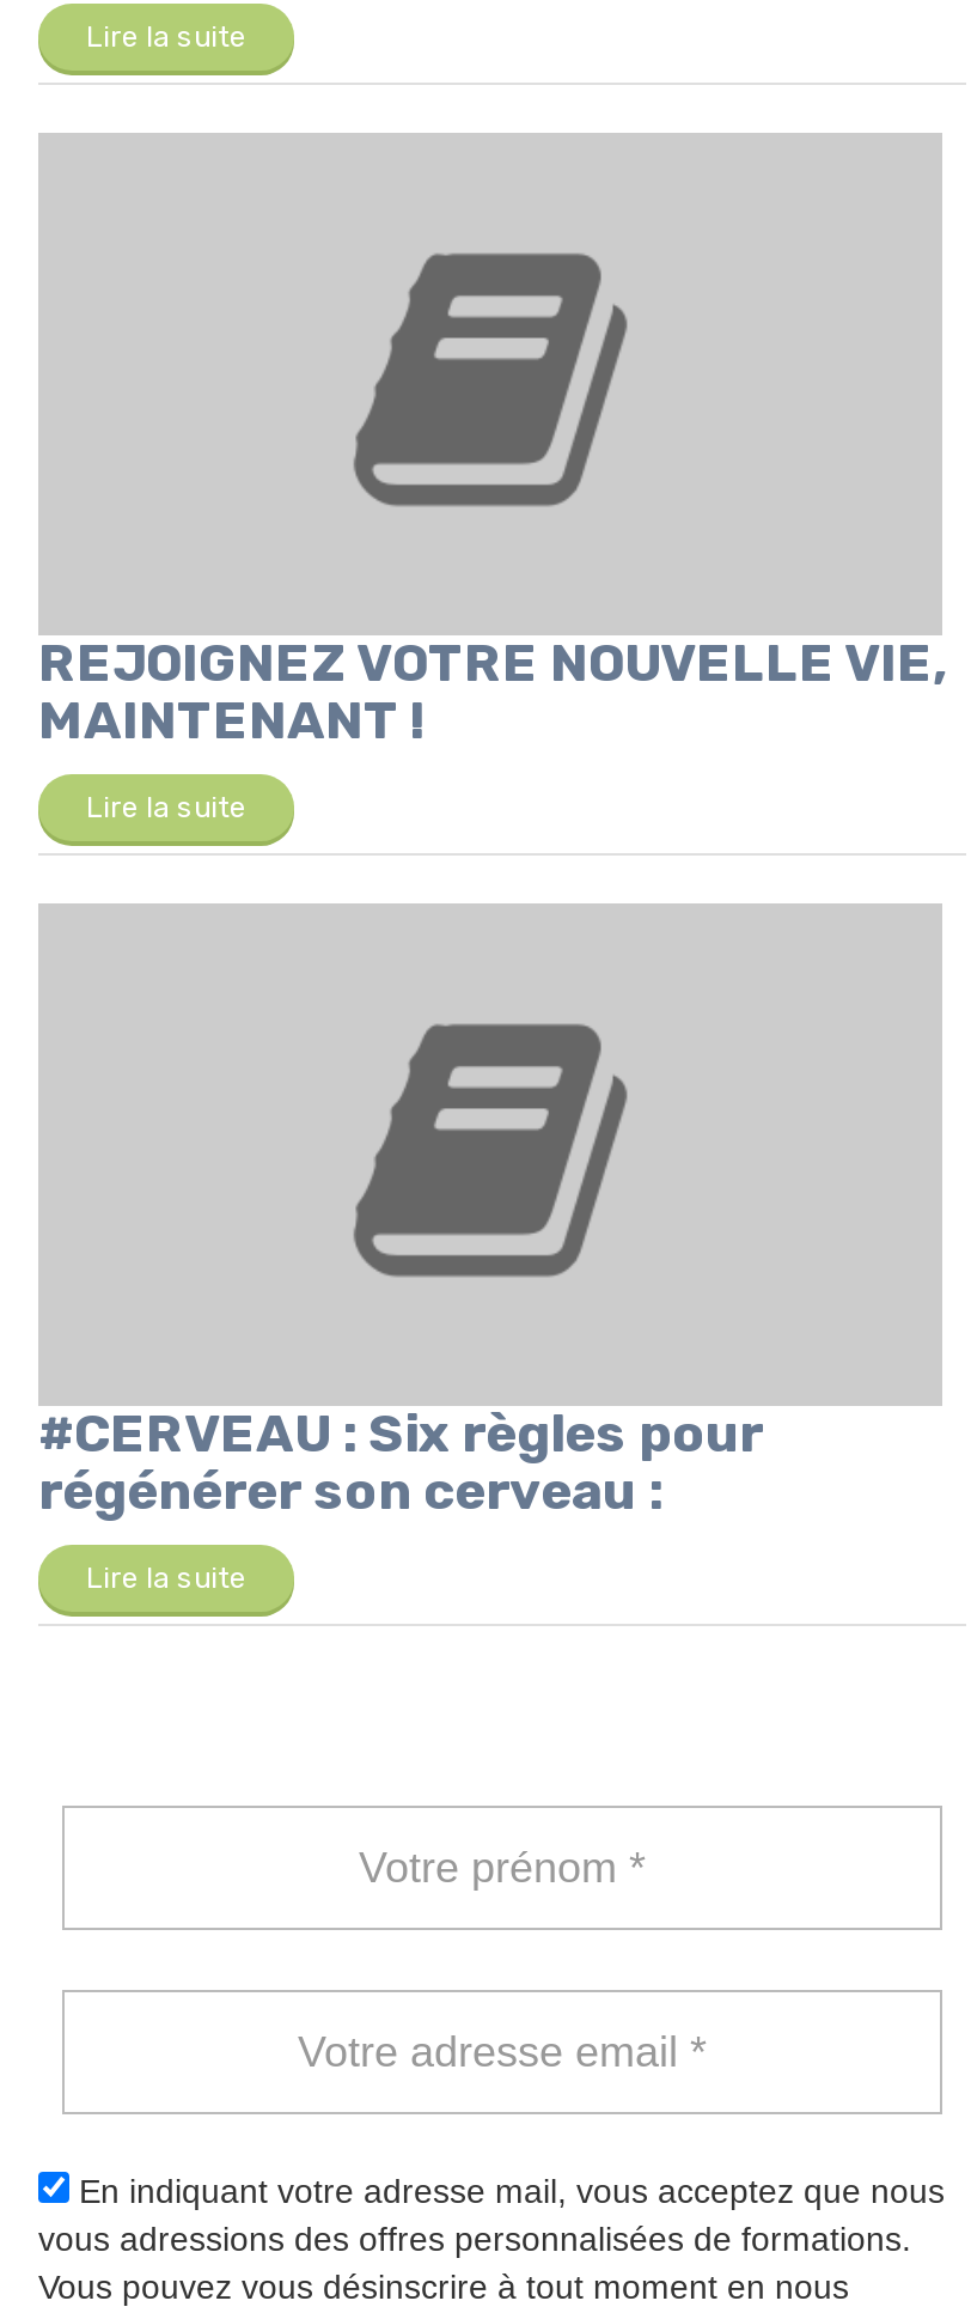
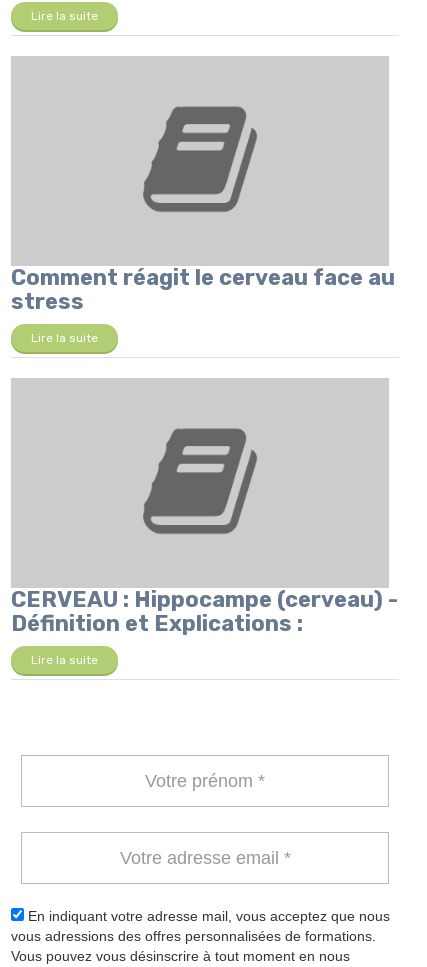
- REJOIGNEZ VOTRE NOUVELLE VIE,
- MAINTENANT !
+ Comment réagit le cerveau face au
+ stress

- #CERVEAU : Six règles pour
- régénérer son cerveau :
+ CERVEAU : Hippocampe (cerveau) -
+ Définition et Explications :
